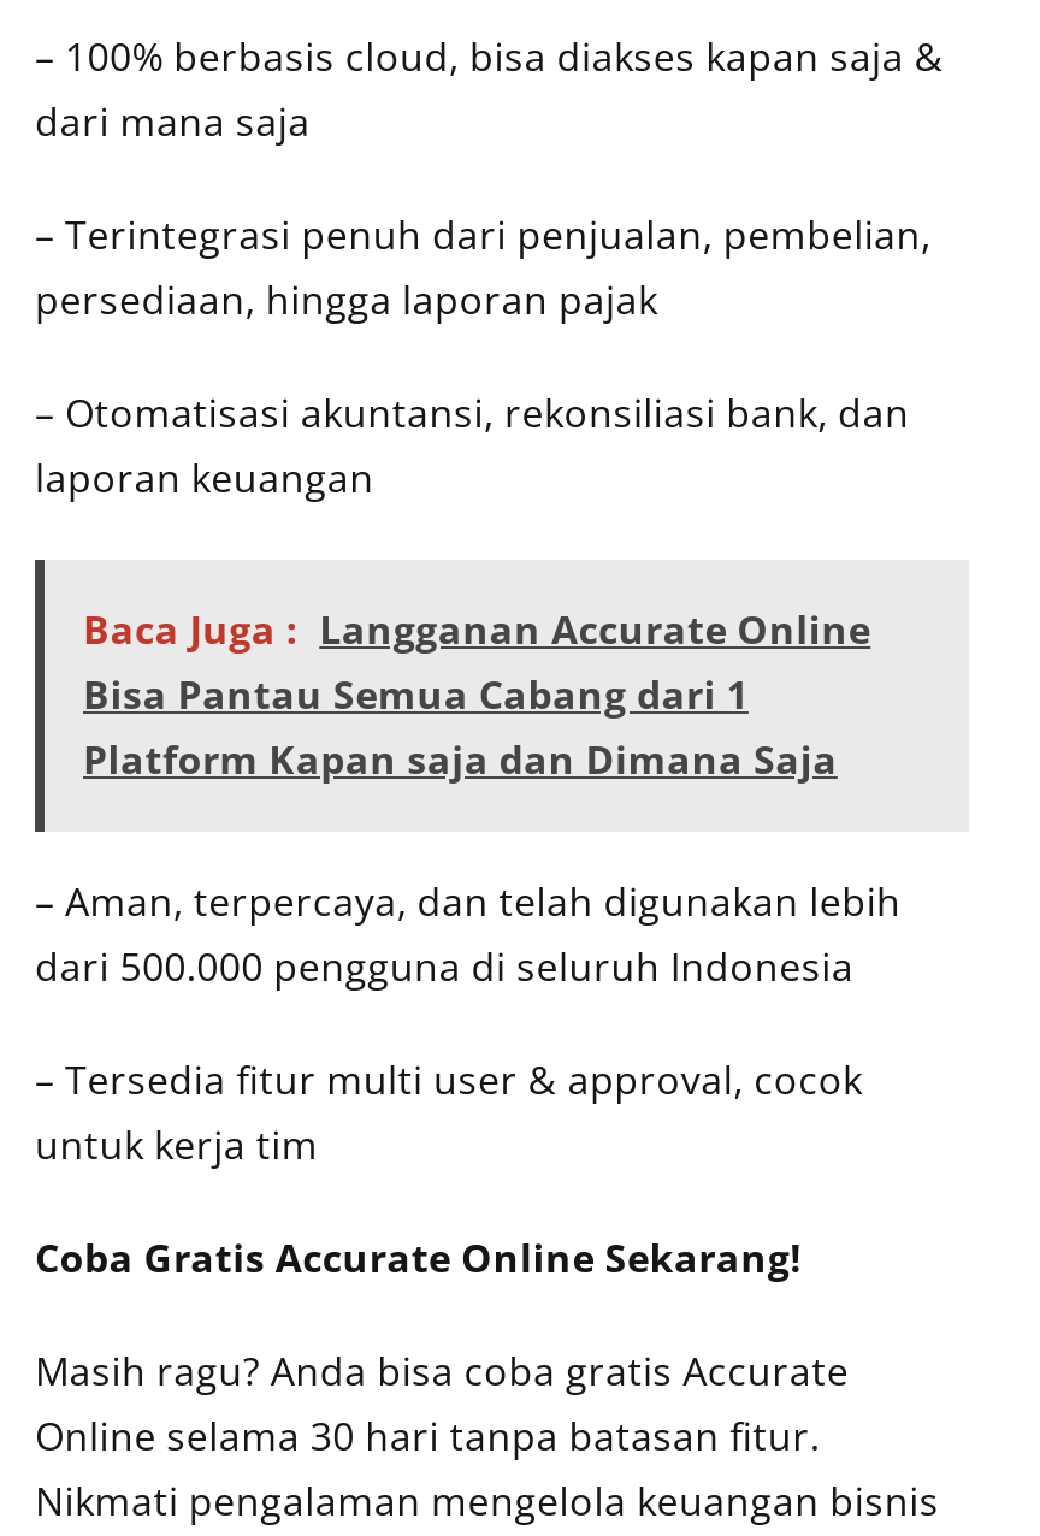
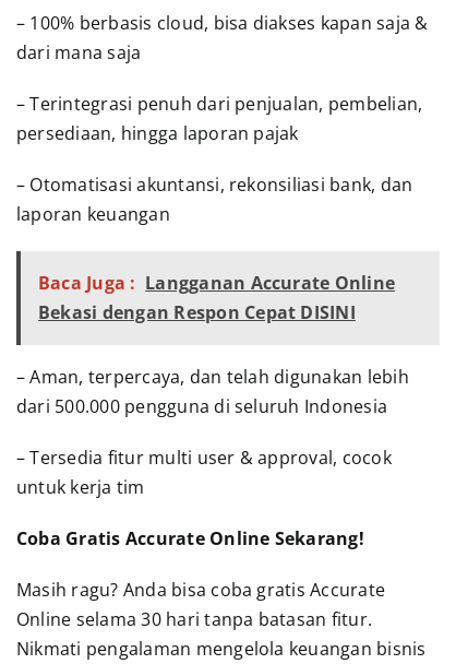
- Bisa Pantau Semua Cabang dari 1
- Platform Kapan saja dan Dimana Saja
+ Bekasi dengan Respon Cepat DISINI
